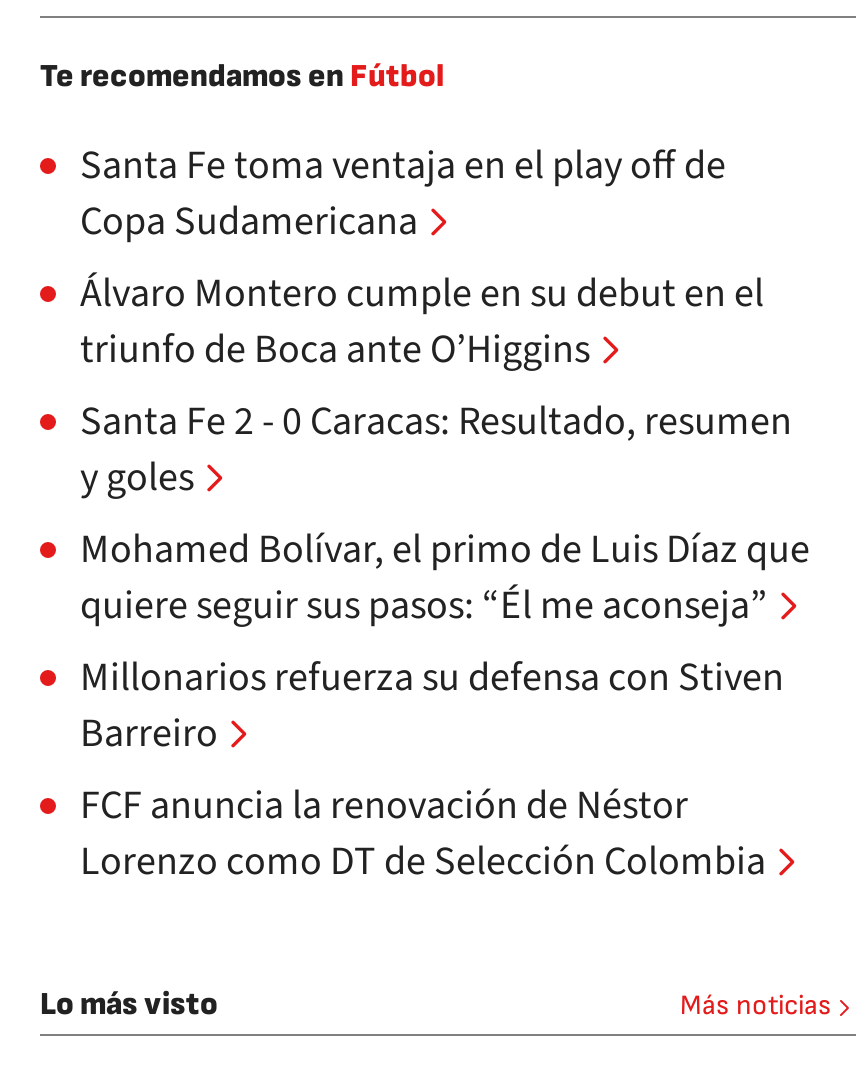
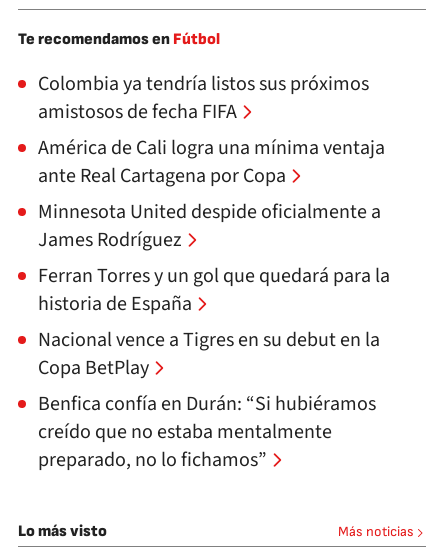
- Santa Fe toma ventaja en el play off de
- Copa Sudamericana
- Álvaro Montero cumple en su debut en el
- triunfo de Boca ante O’Higgins
- Santa Fe 2 - 0 Caracas: Resultado, resumen
- y goles
- Mohamed Bolívar, el primo de Luis Díaz que
- quiere seguir sus pasos: “Él me aconseja”
- Millonarios refuerza su defensa con Stiven
- Barreiro
- FCF anuncia la renovación de Néstor
- Lorenzo como DT de Selección Colombia
+ Colombia ya tendría listos sus próximos
+ amistosos de fecha FIFA
+ América de Cali logra una mínima ventaja
+ ante Real Cartagena por Copa
+ Minnesota United despide oficialmente a
+ James Rodríguez
+ Ferran Torres y un gol que quedará para la
+ historia de España
+ Nacional vence a Tigres en su debut en la
+ Copa BetPlay
+ Benfica confía en Durán: “Si hubiéramos
+ creído que no estaba mentalmente
+ preparado, no lo fichamos”
